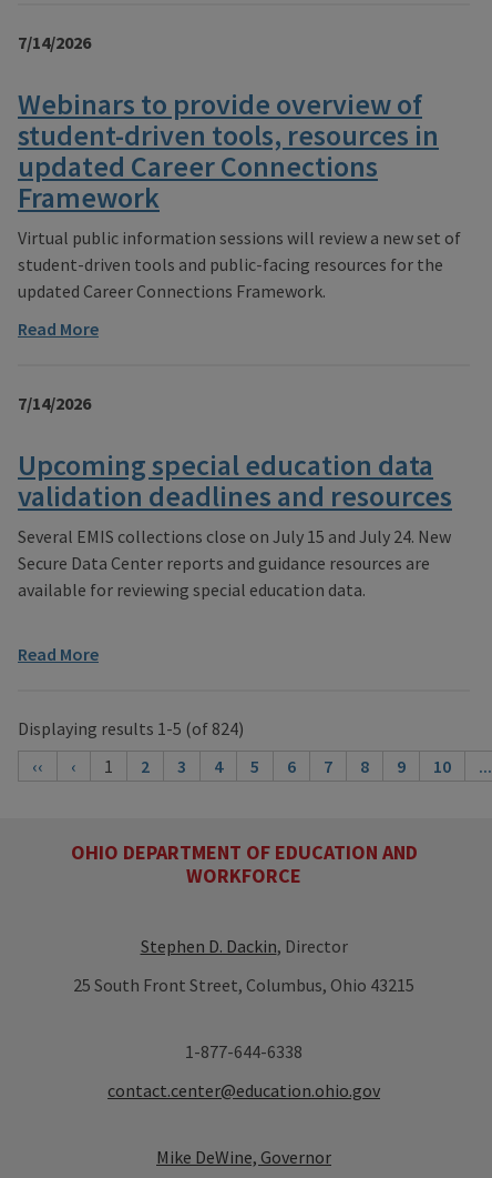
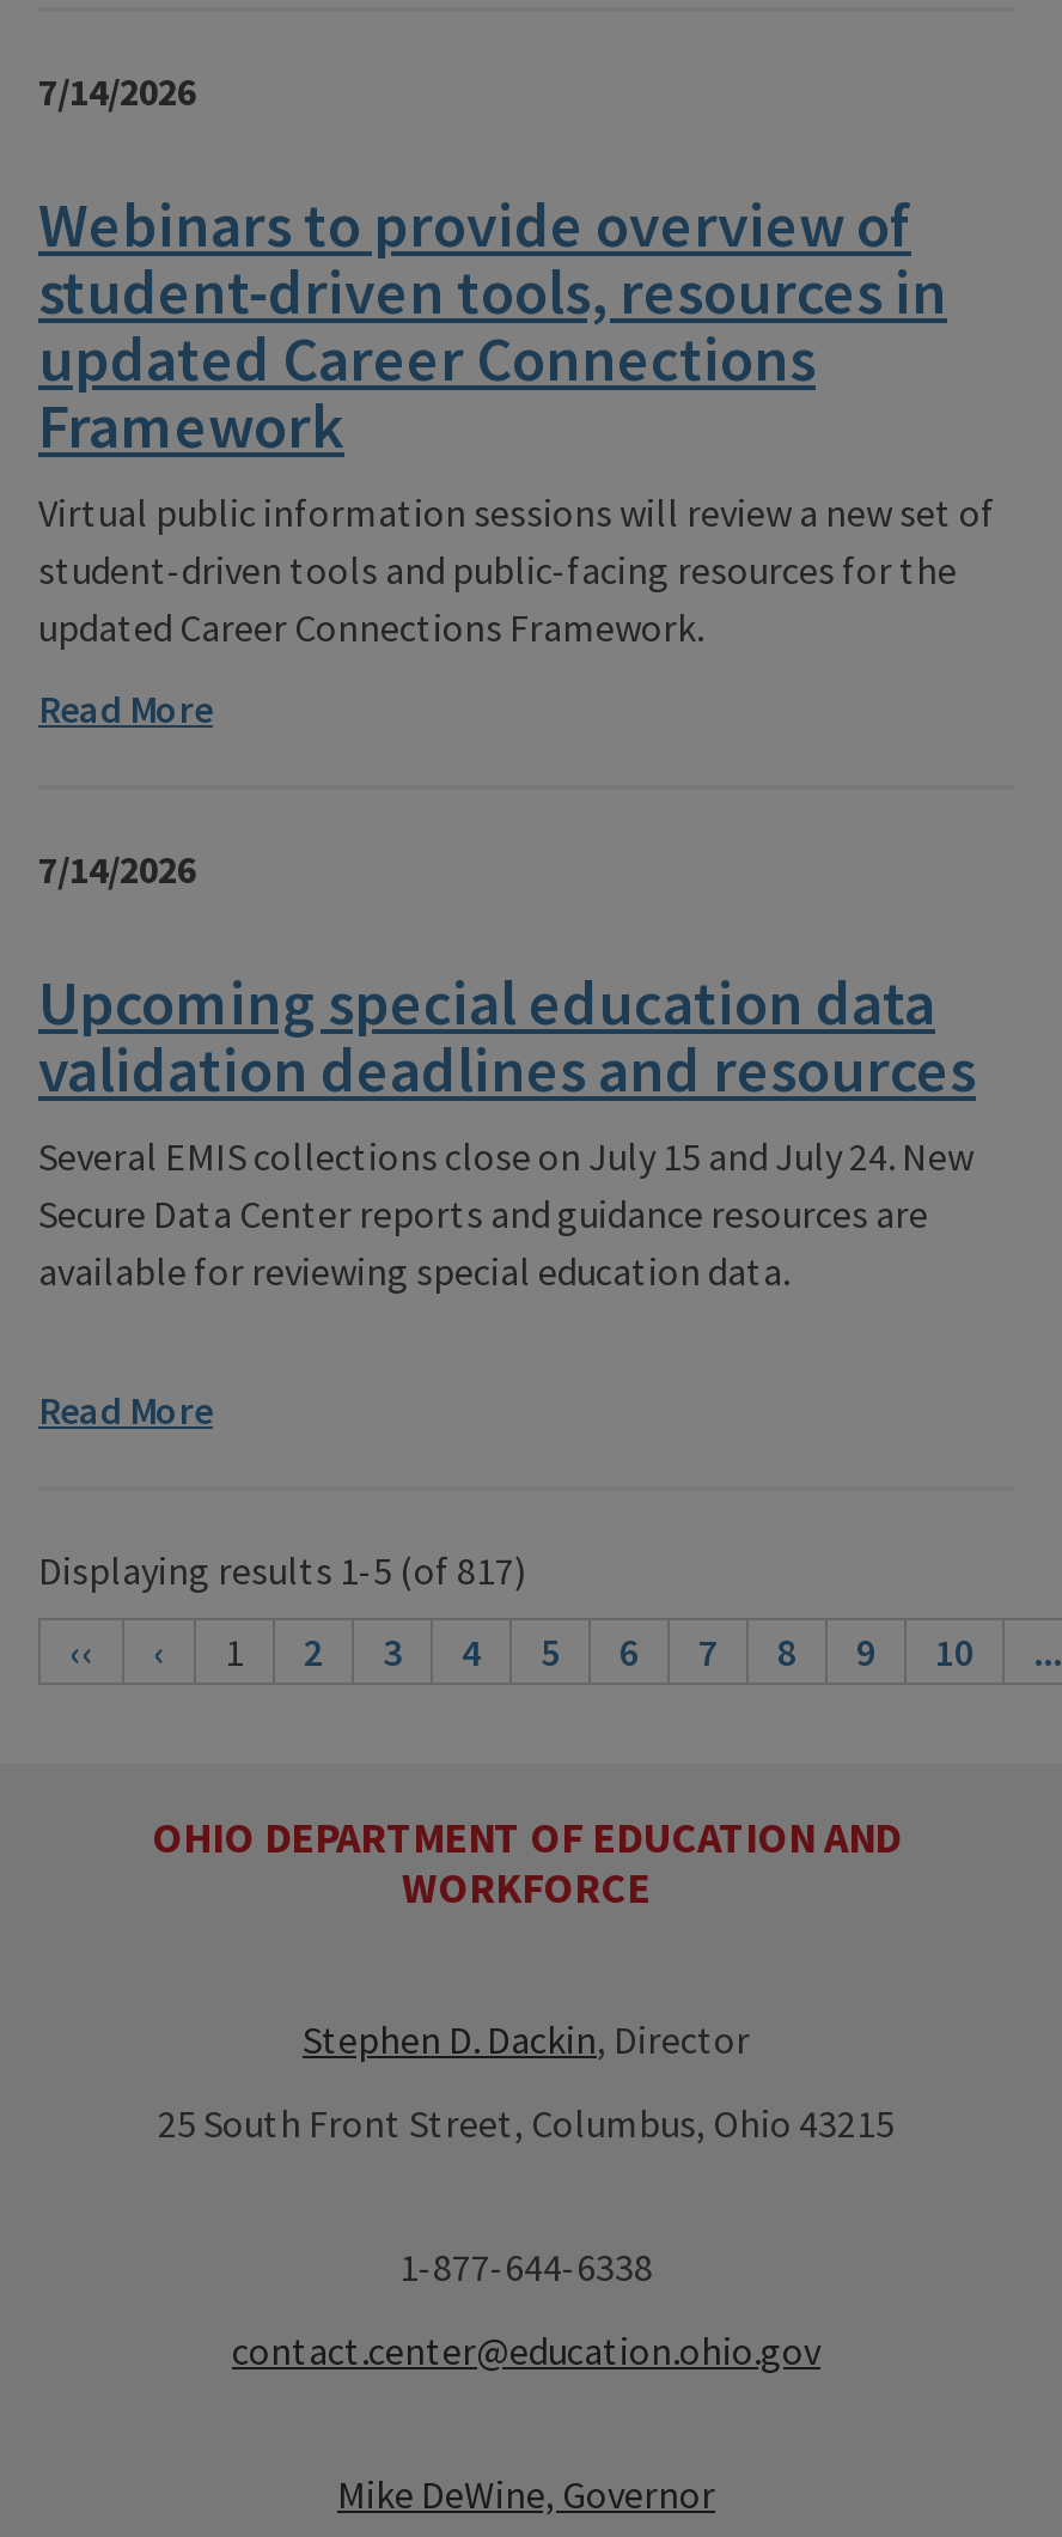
- Displaying results 1-5 (of 824)
+ Displaying results 1-5 (of 817)
